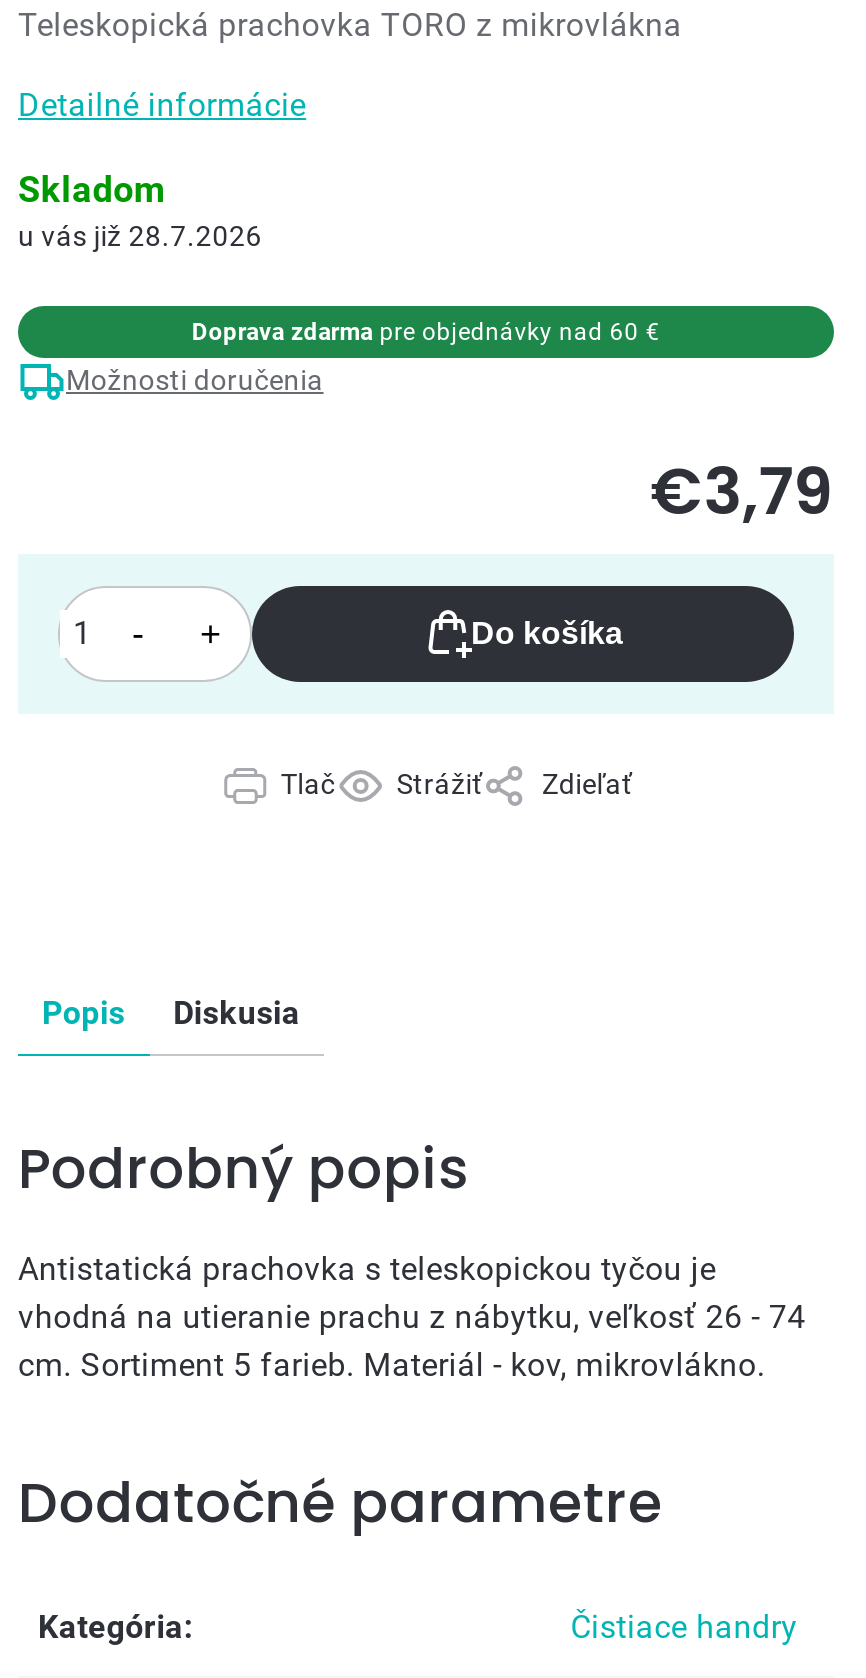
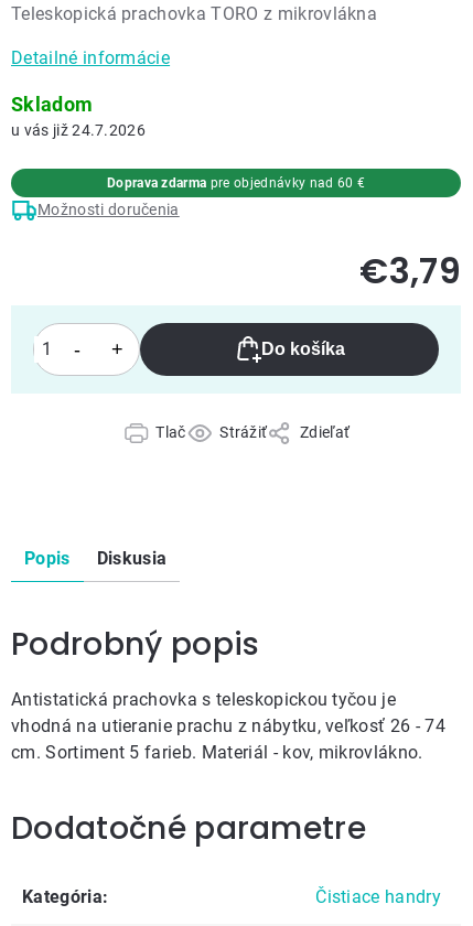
- 28.7.2026
+ 24.7.2026
